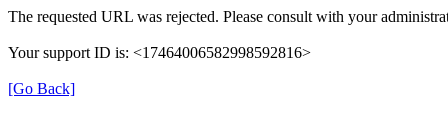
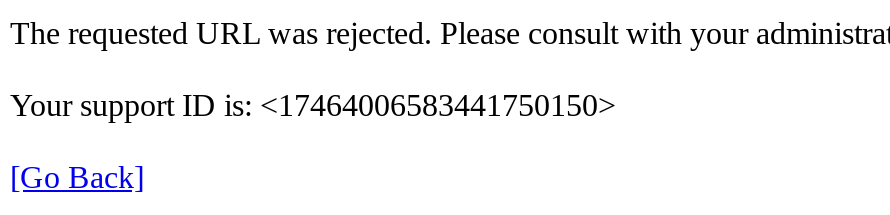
- Your support ID is: <17464006582998592816>
+ Your support ID is: <17464006583441750150>
